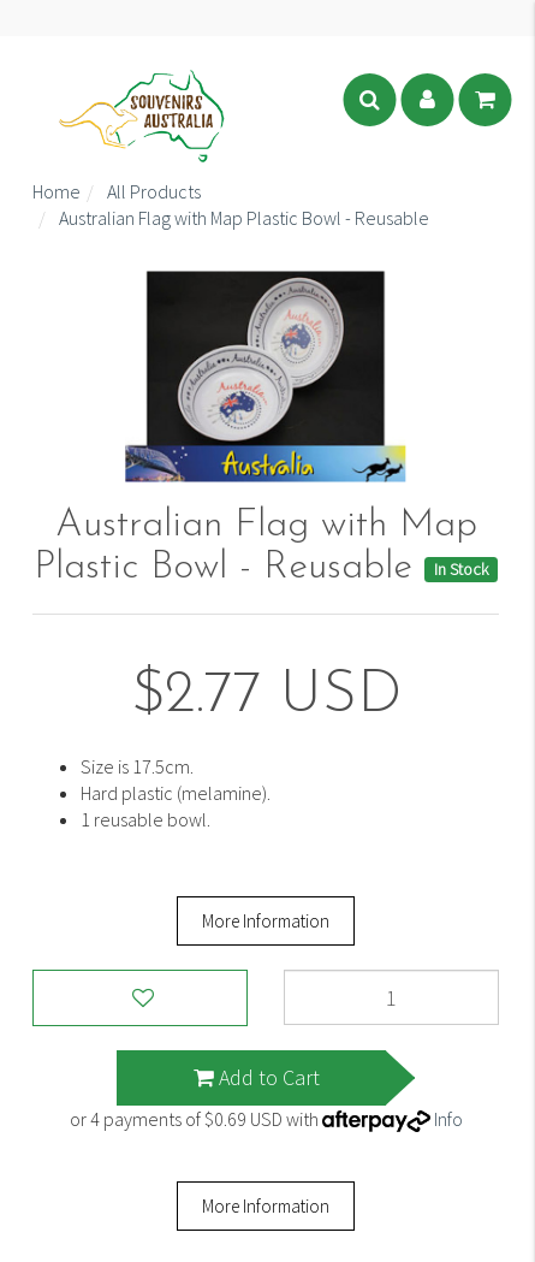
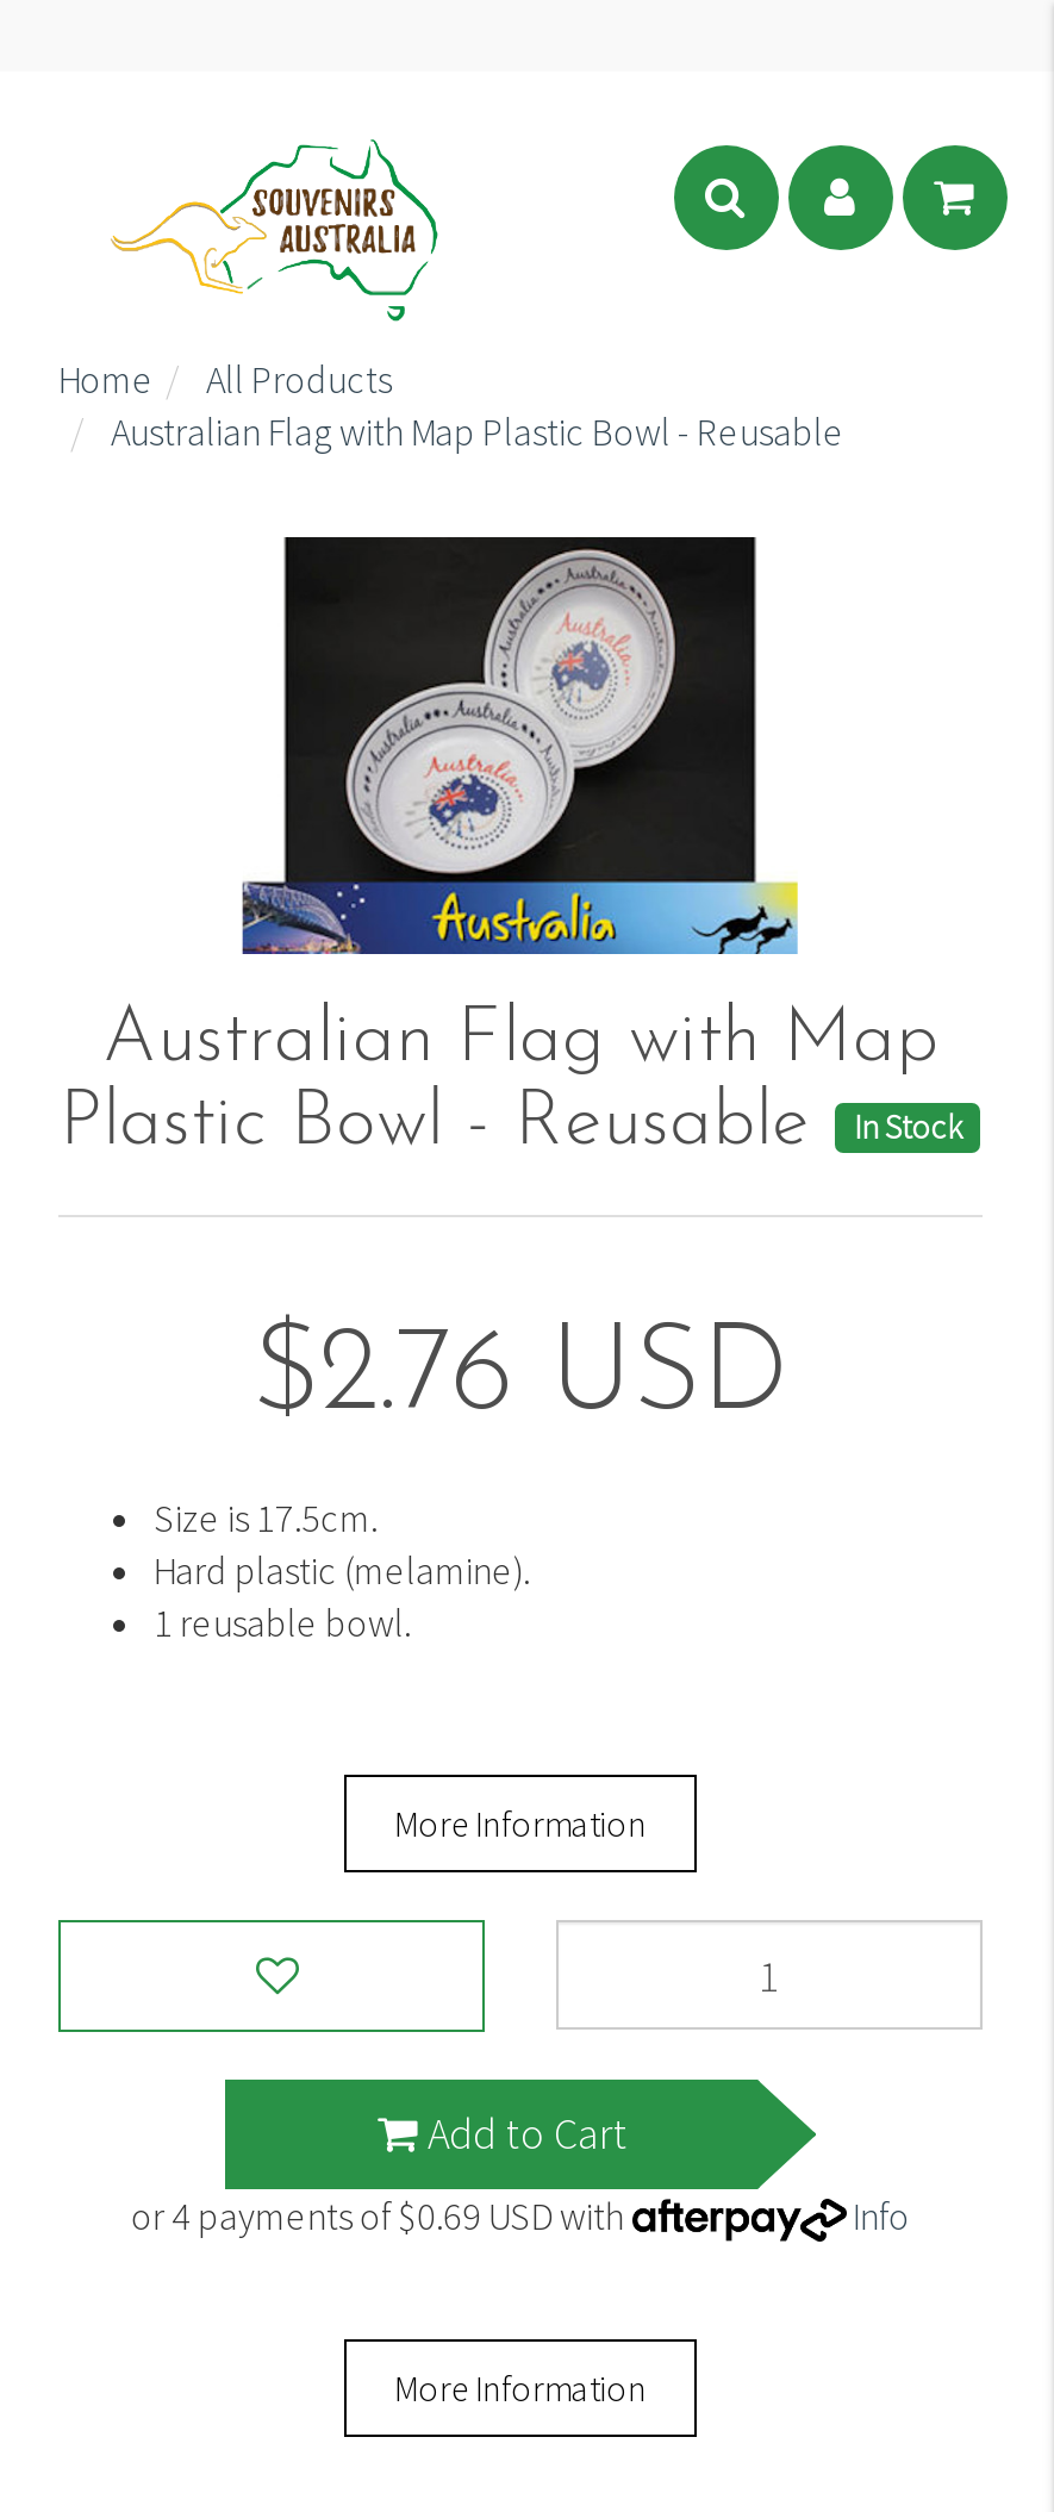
- $2.77 USD
+ $2.76 USD
